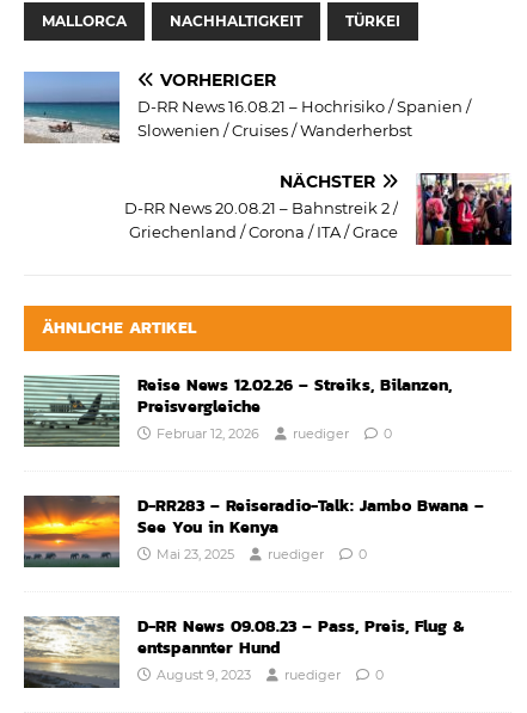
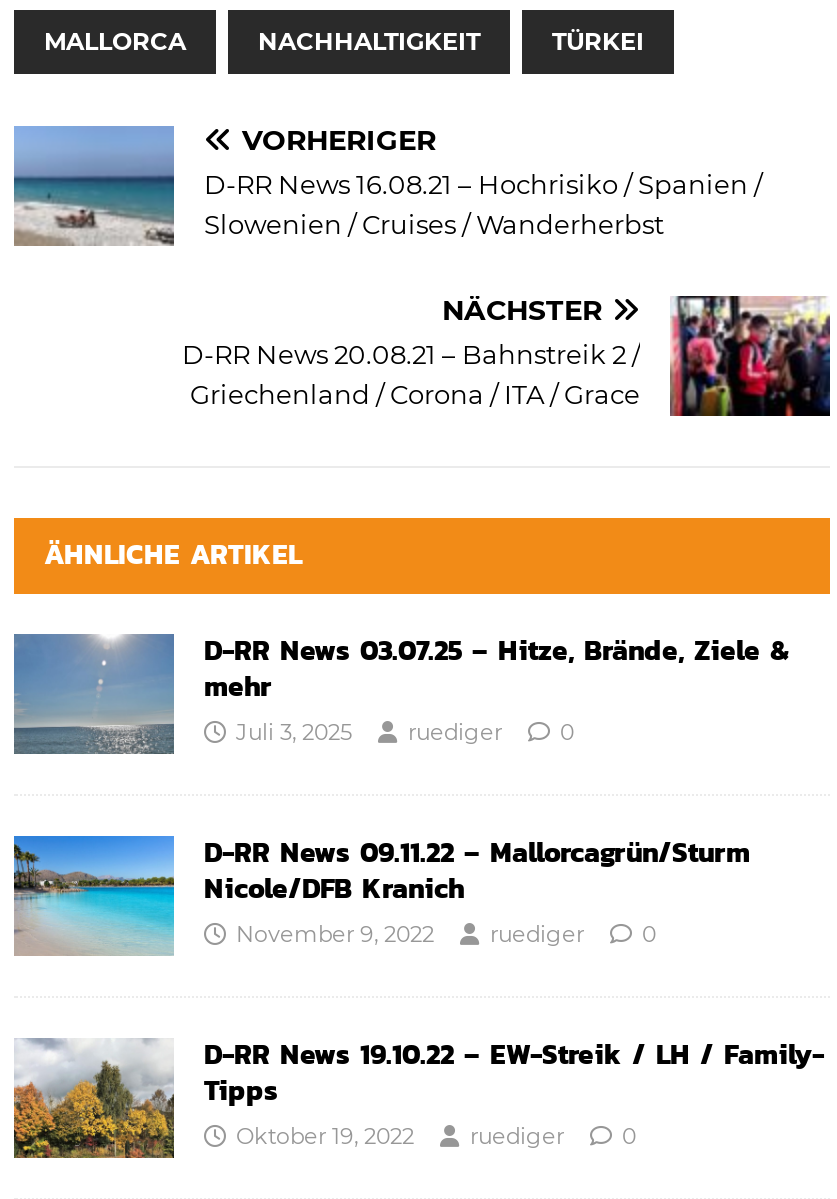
- [image]
- Reise News 12.02.26 – Streiks, Bilanzen,
- Preisvergleiche
- Februar 12, 2026
+ [image]
+ D-RR News 03.07.25 – Hitze, Brände, Ziele &
+ mehr
+ Juli 3, 2025

- [image]
- D-RR283 – Reiseradio-Talk: Jambo Bwana –
- See You in Kenya
- Mai 23, 2025
+ [image]
+ D-RR News 09.11.22 – Mallorcagrün/Sturm
+ Nicole/DFB Kranich
+ November 9, 2022

- [image]
- D-RR News 09.08.23 – Pass, Preis, Flug &
- entspannter Hund
- August 9, 2023
+ [image]
+ D-RR News 19.10.22 – EW-Streik / LH / Family-
+ Tipps
+ Oktober 19, 2022
